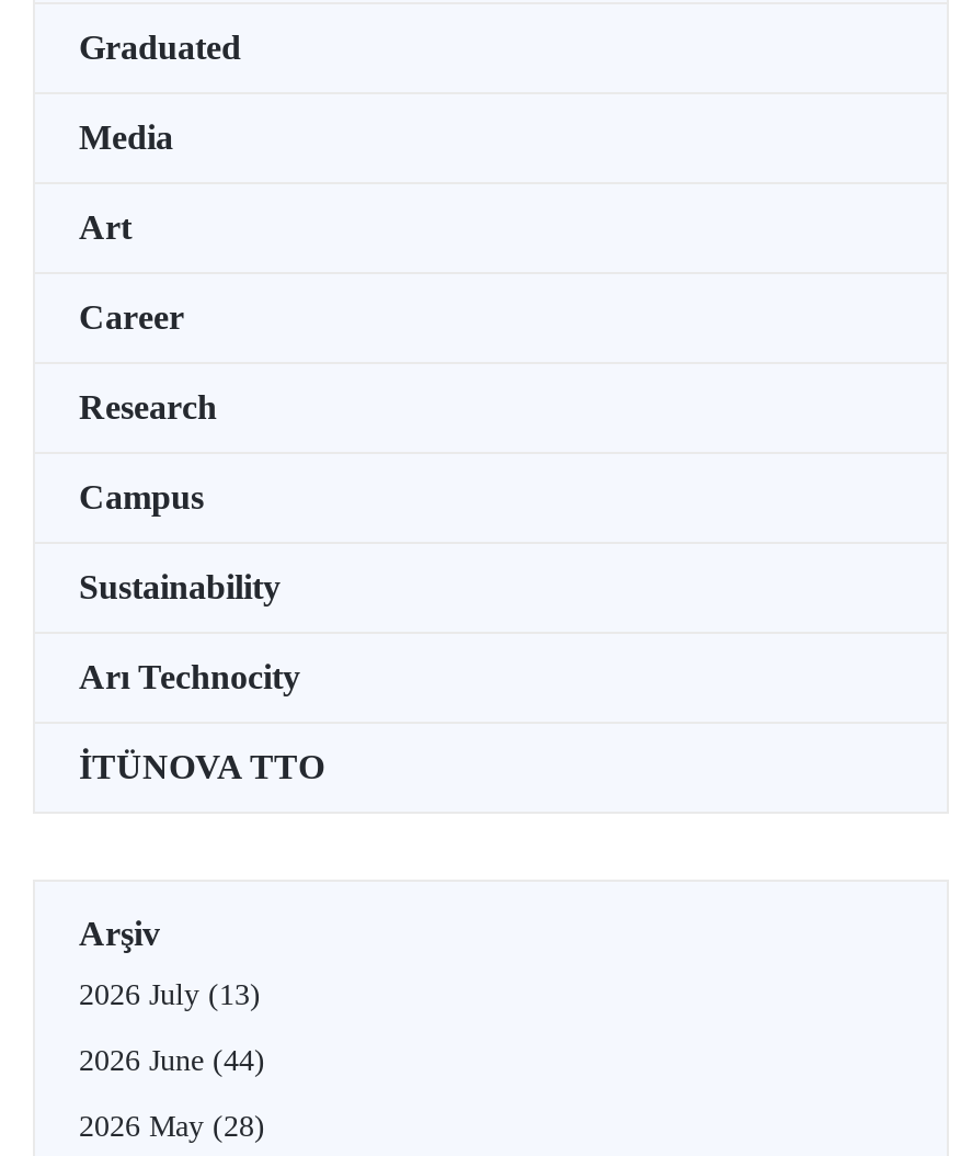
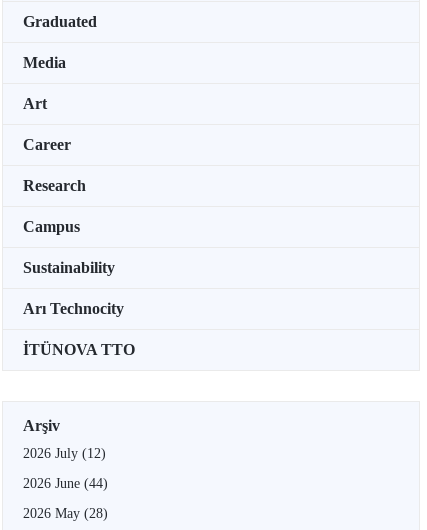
- 2026 July (13)
+ 2026 July (12)
